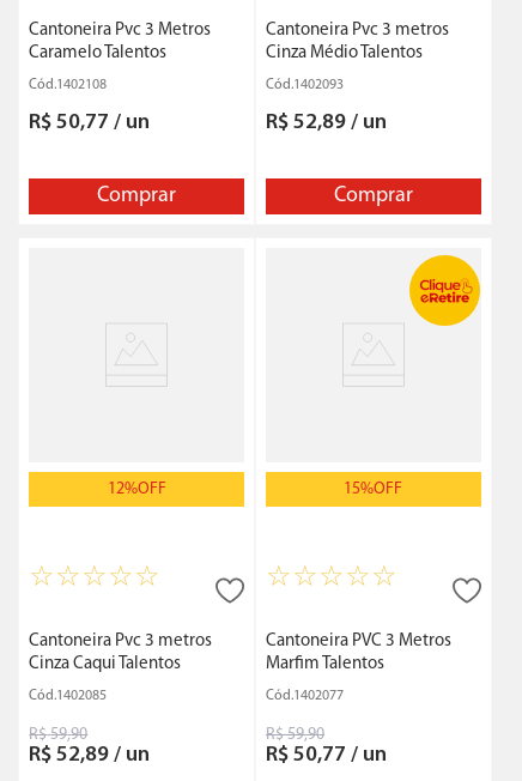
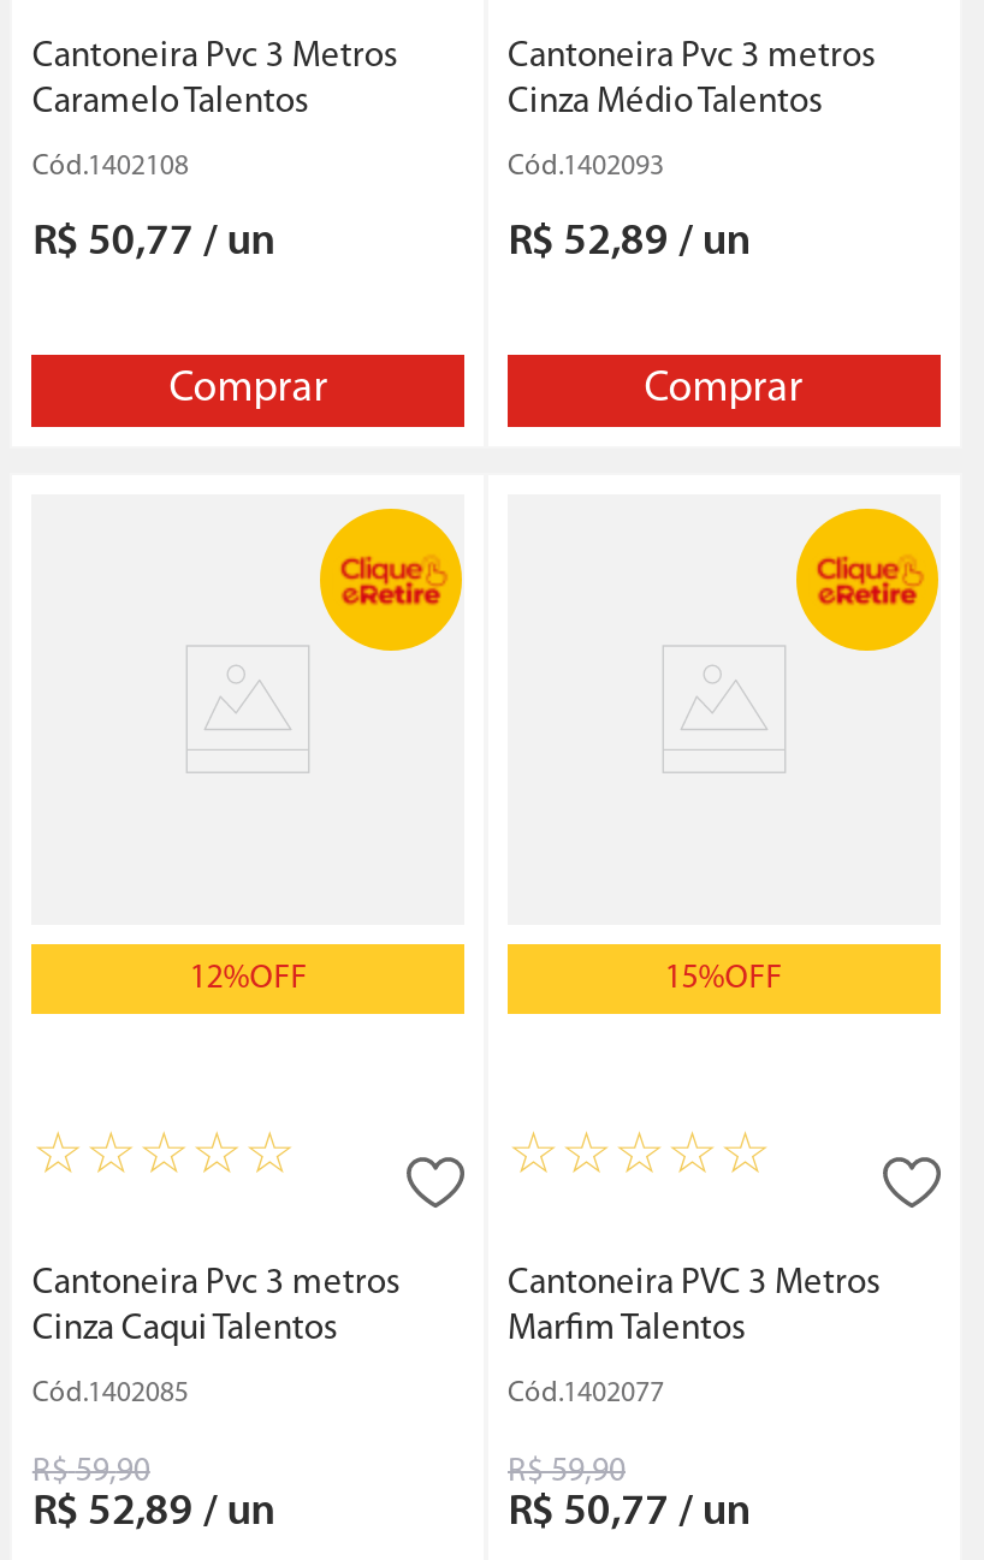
+ [image]
